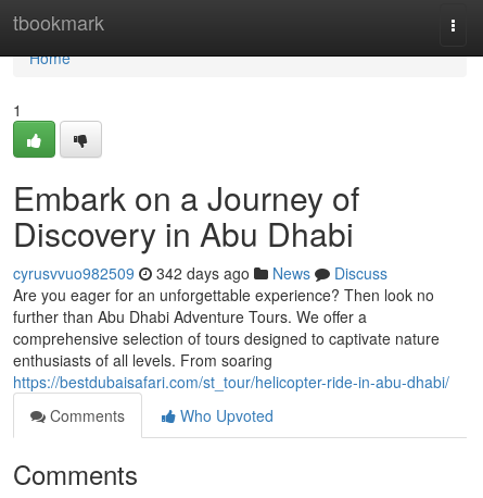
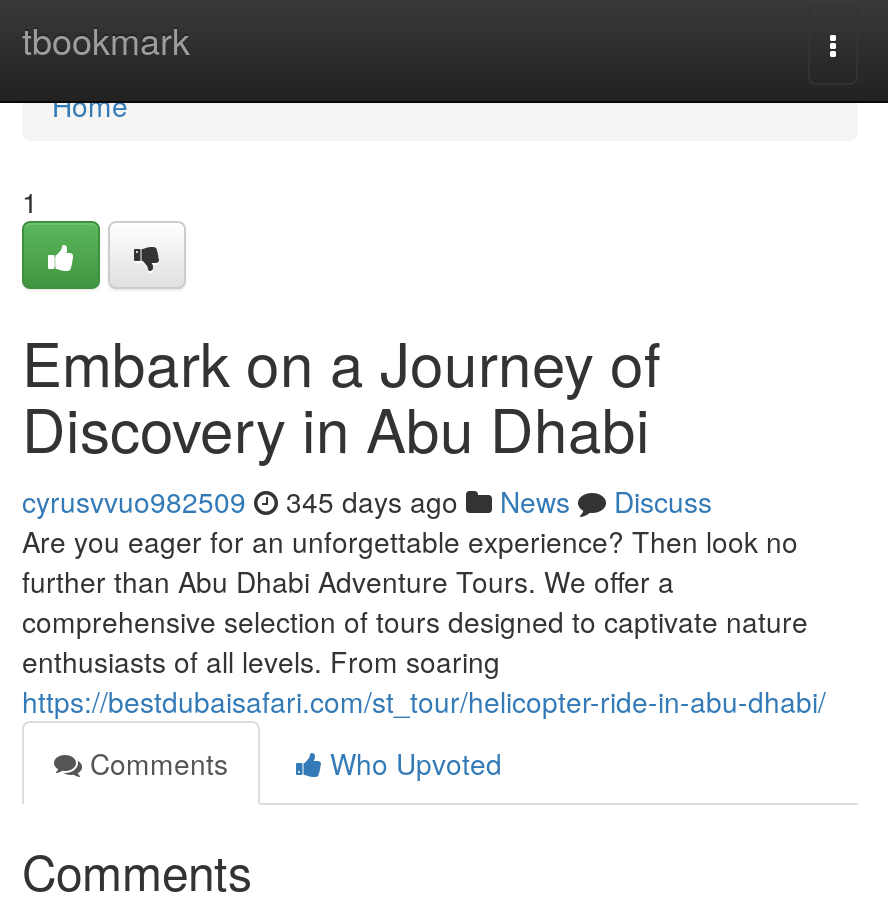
- cyrusvvuo982509 342 days ago News Discuss
+ cyrusvvuo982509 345 days ago News Discuss
